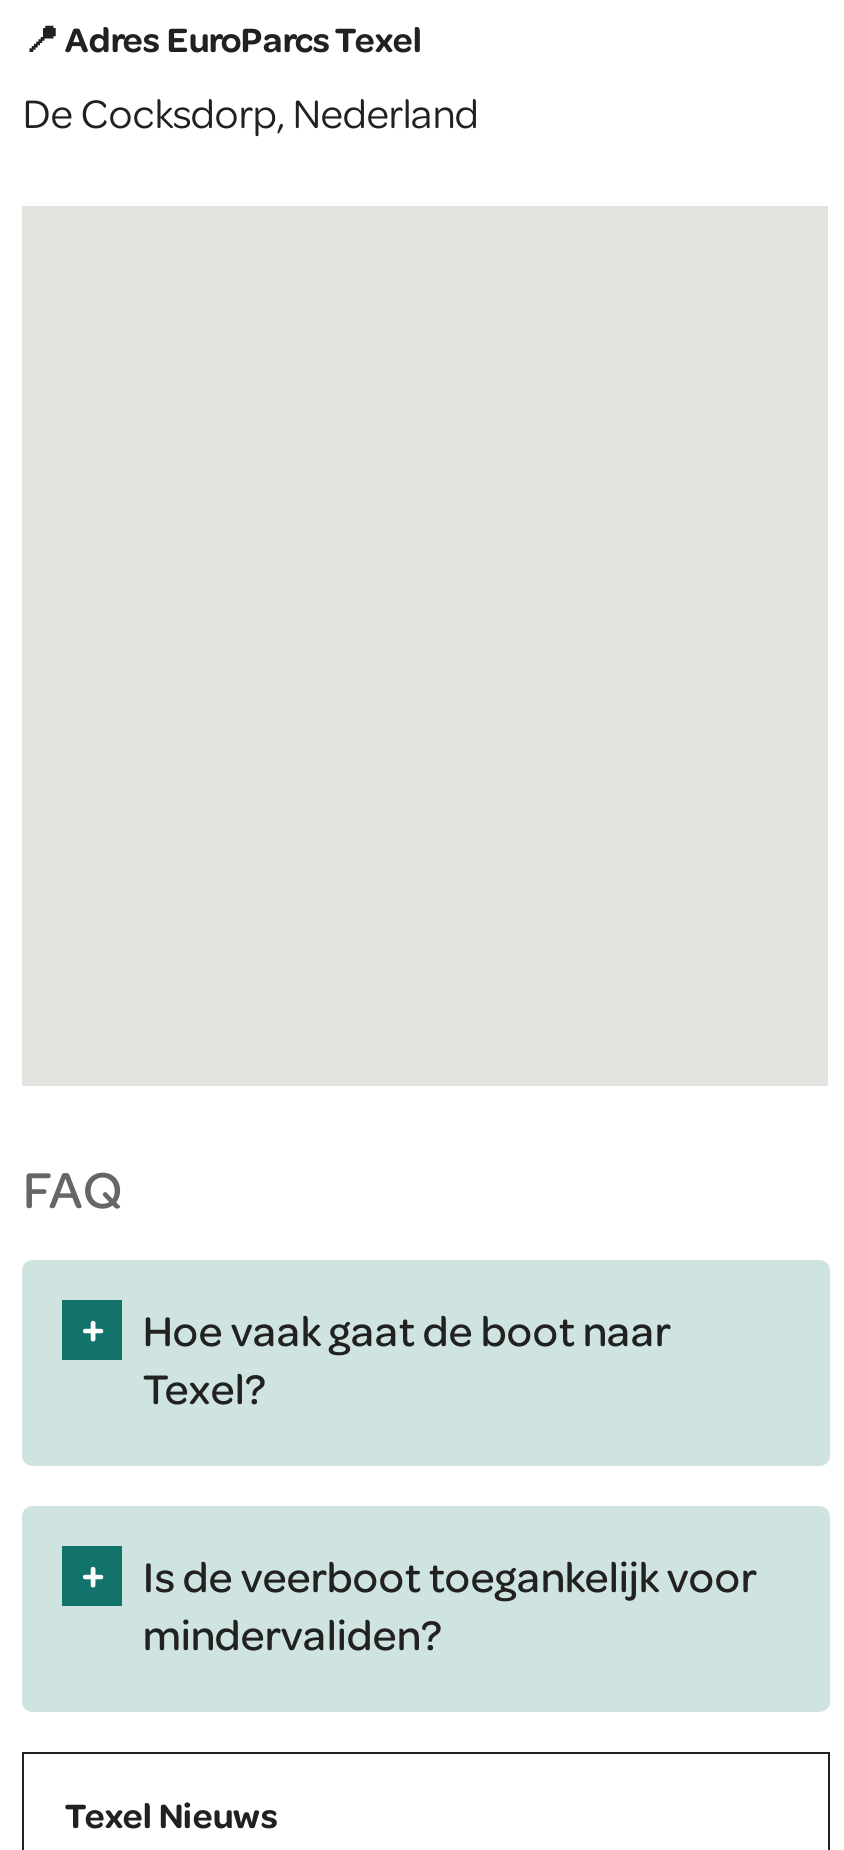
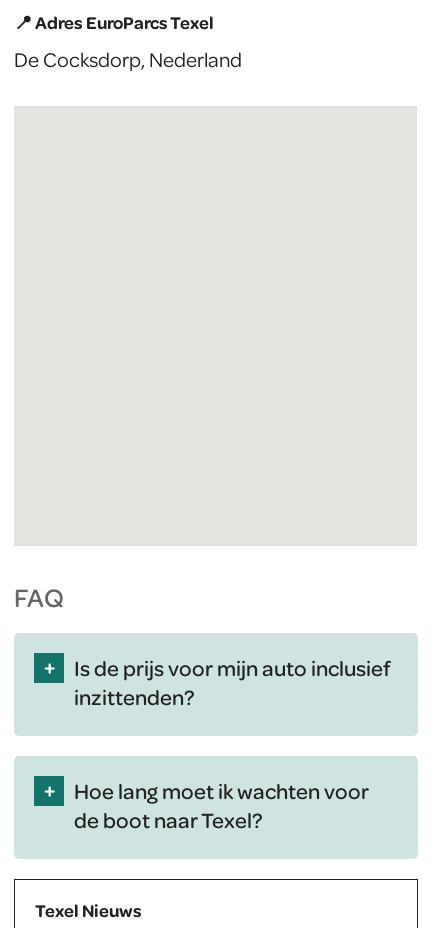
- Hoe vaak gaat de boot naar
- Texel?
+ Is de prijs voor mijn auto inclusief
+ inzittenden?

- Is de veerboot toegankelijk voor
- mindervaliden?
+ Hoe lang moet ik wachten voor
+ de boot naar Texel?
